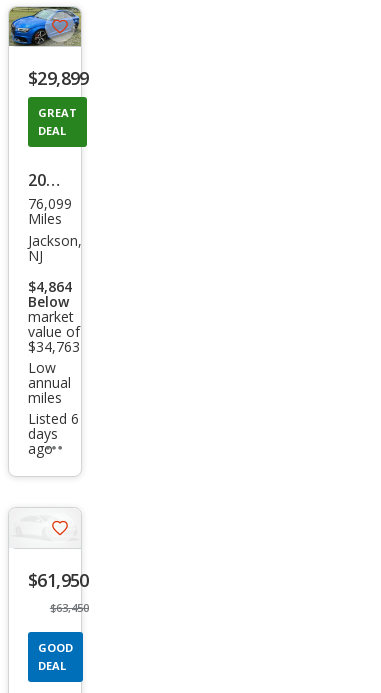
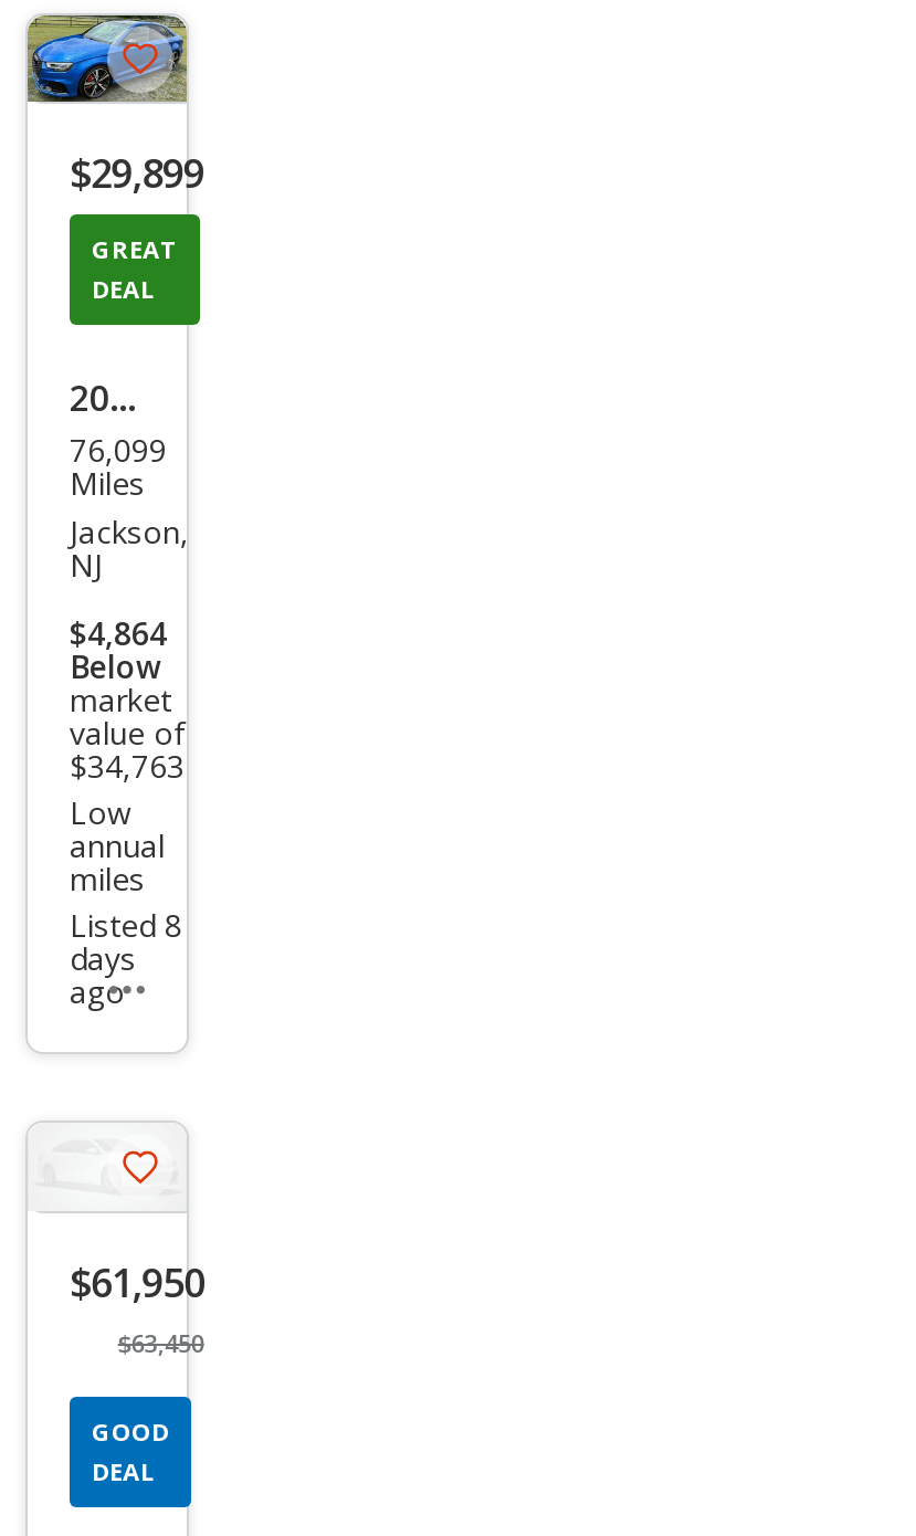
- Listed 6
+ Listed 8
